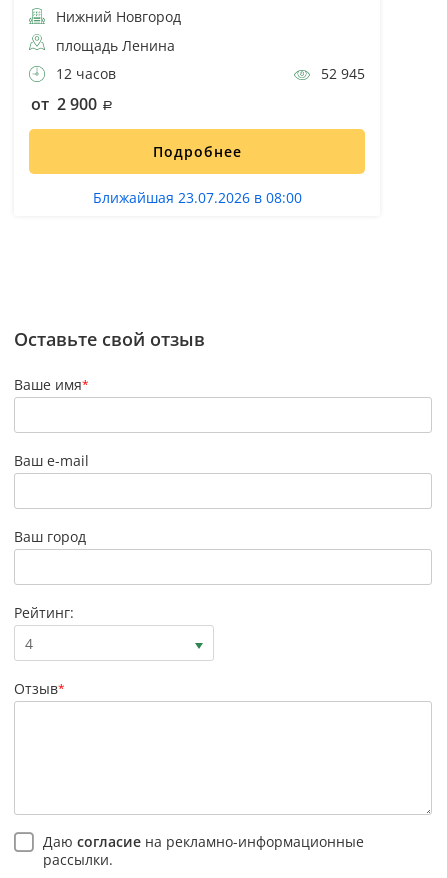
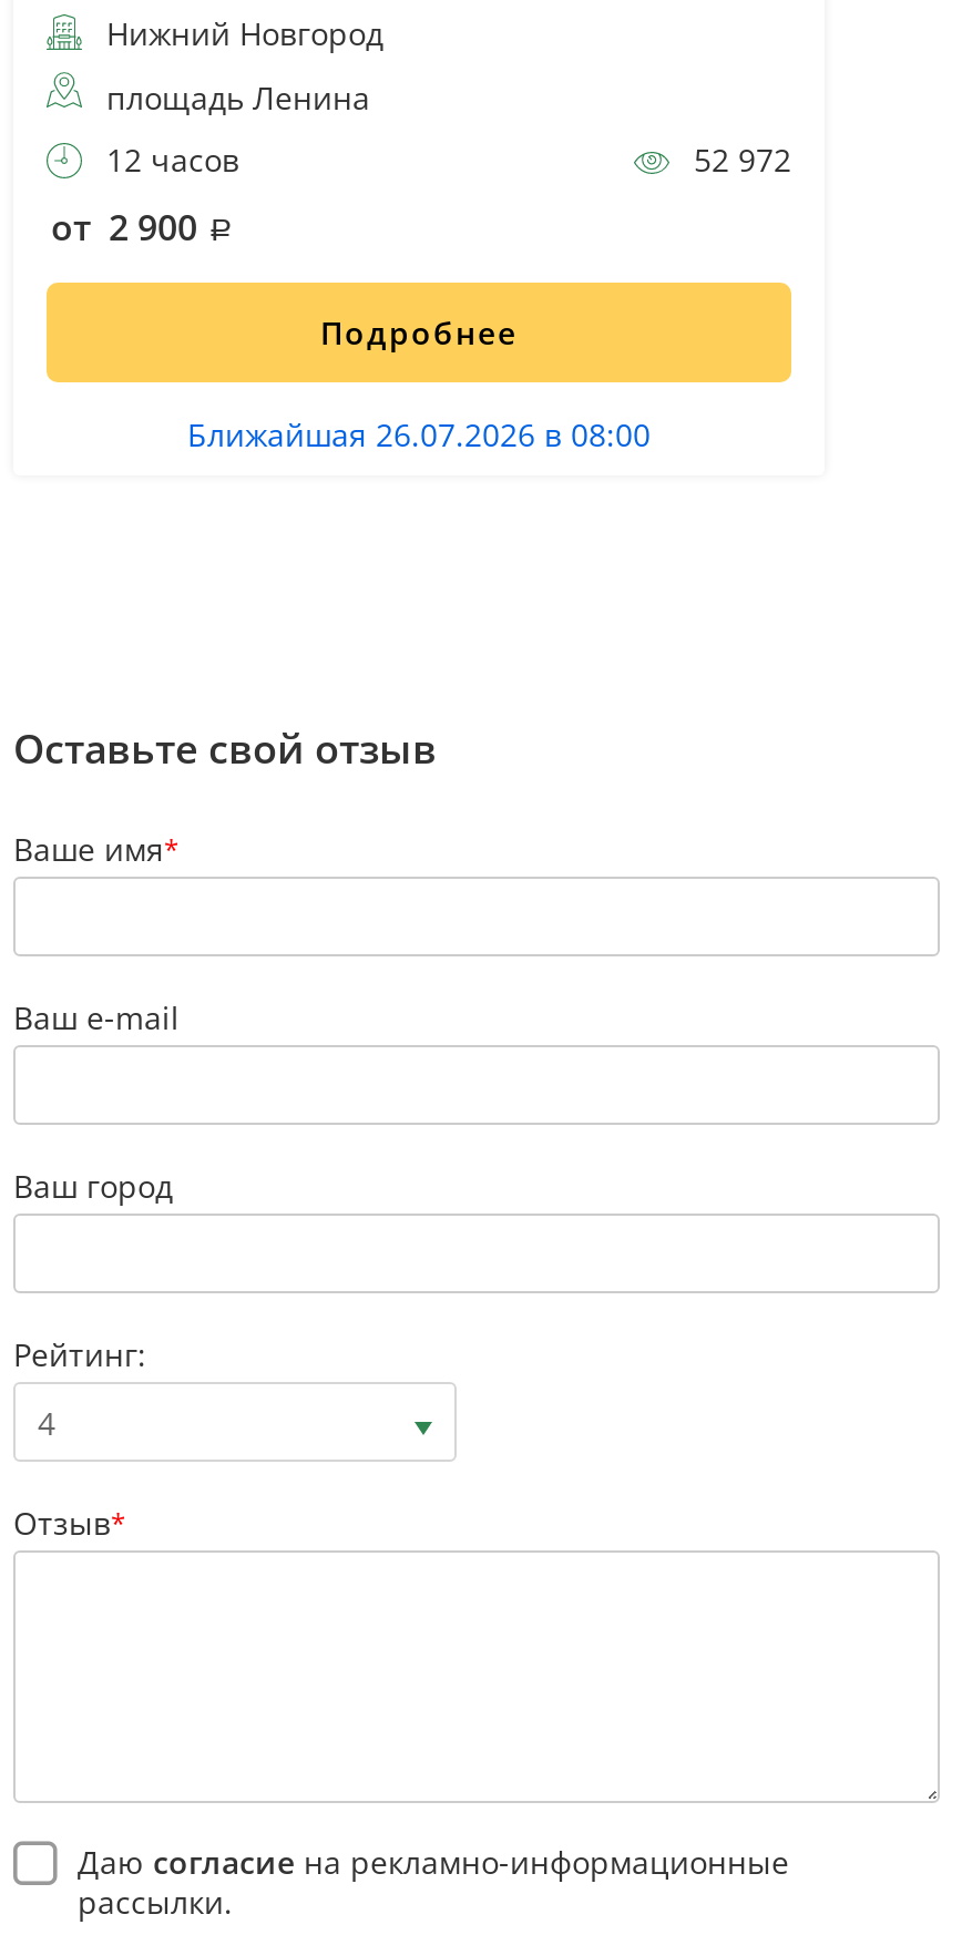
- 52 945
+ 52 972

- Ближайшая 23.07.2026 в 08:00
+ Ближайшая 26.07.2026 в 08:00
